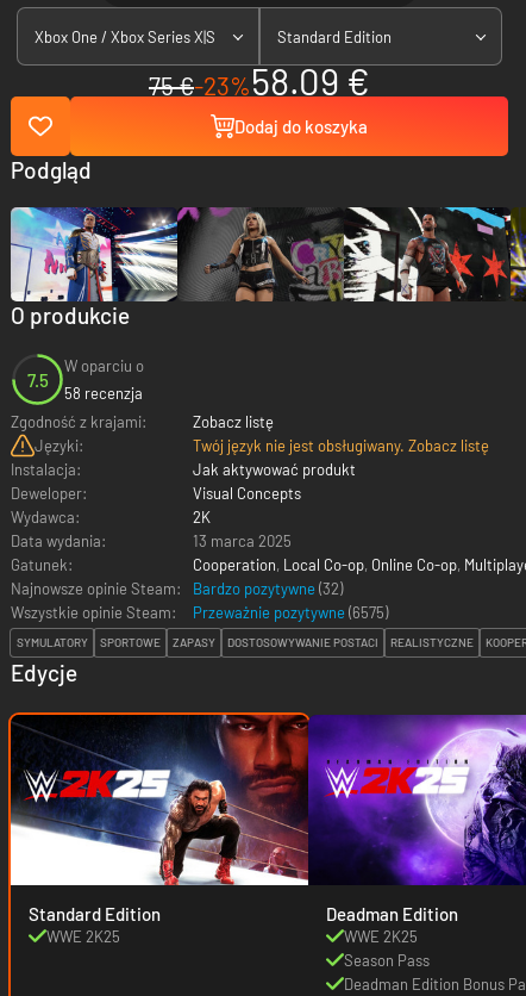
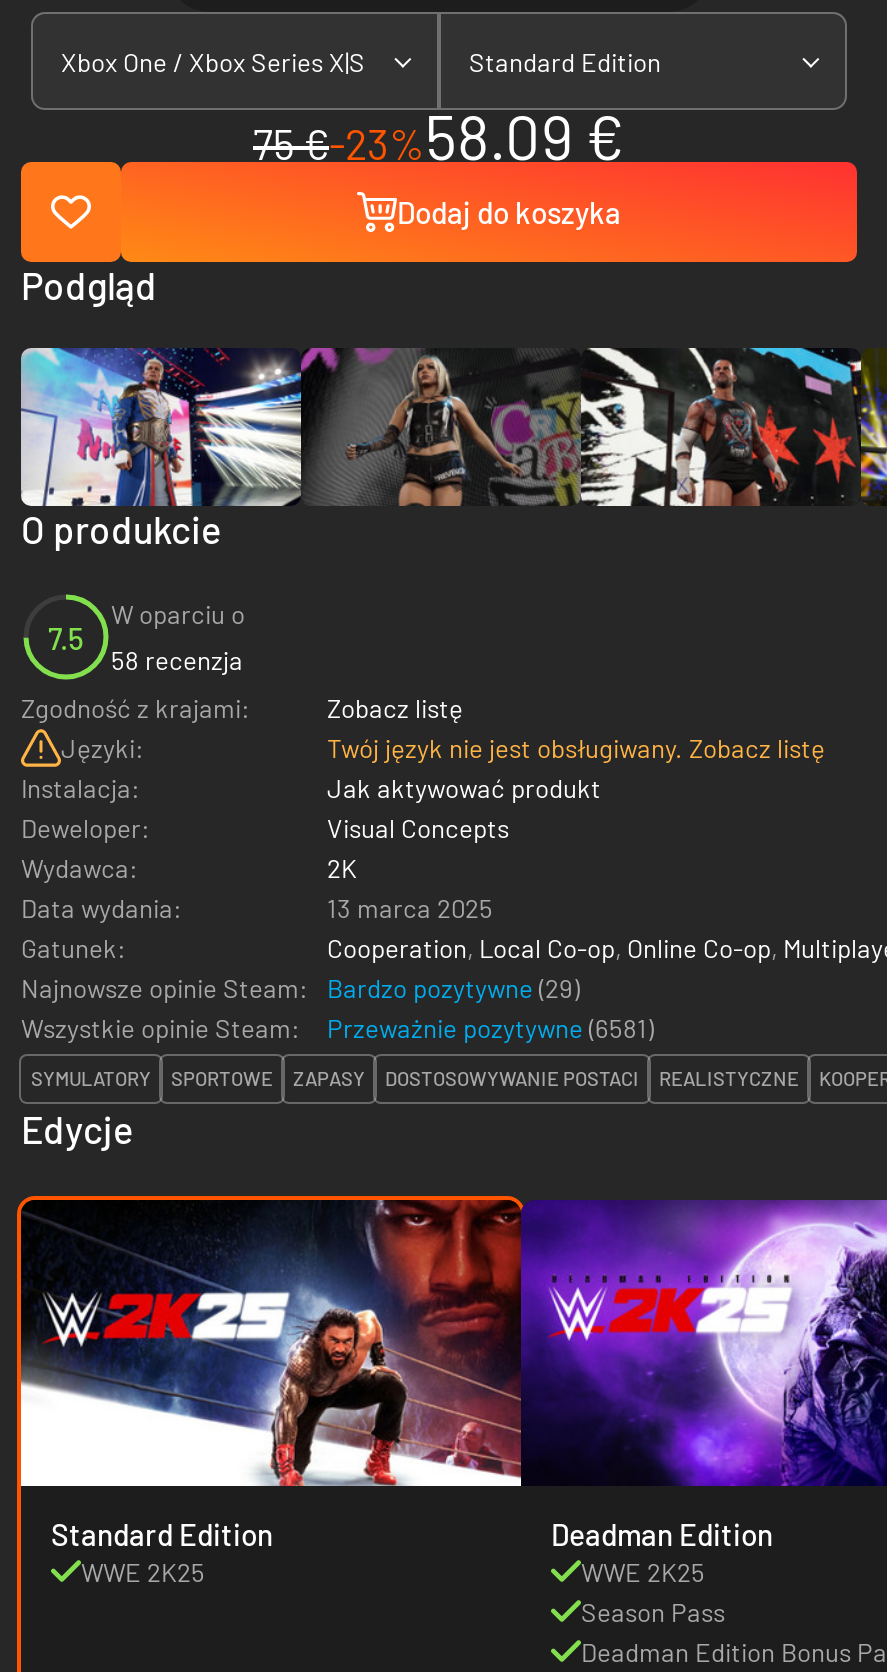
- Bardzo pozytywne (32)
+ Bardzo pozytywne (29)

- Przeważnie pozytywne (6575)
+ Przeważnie pozytywne (6581)
